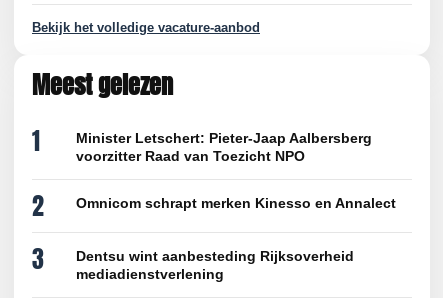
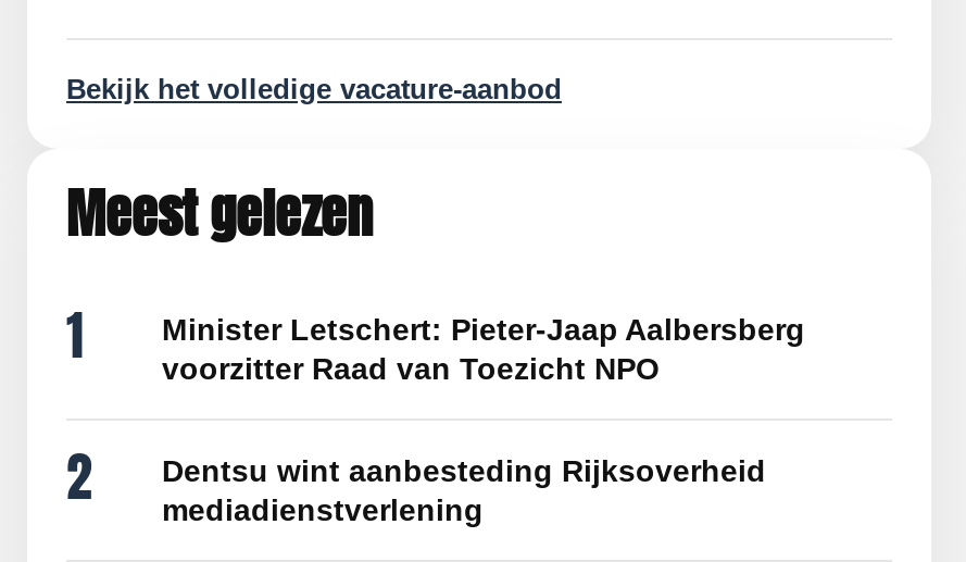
- Omnicom schrapt merken Kinesso en Annalect
- 3
